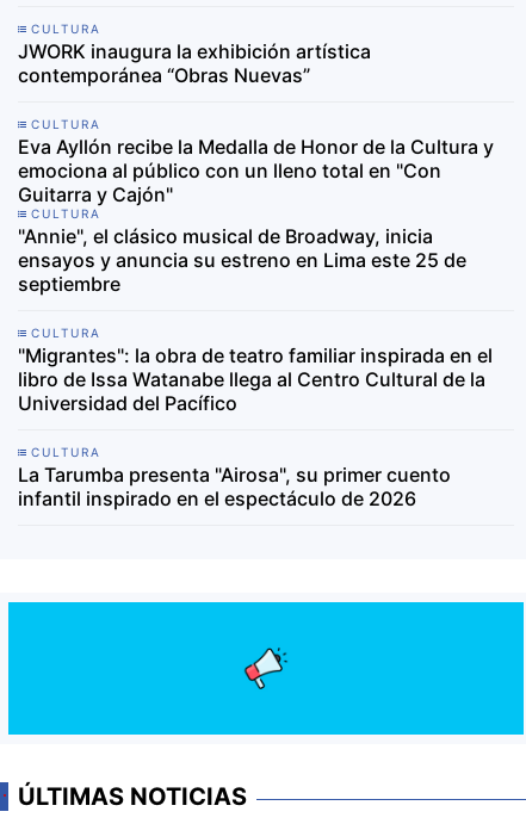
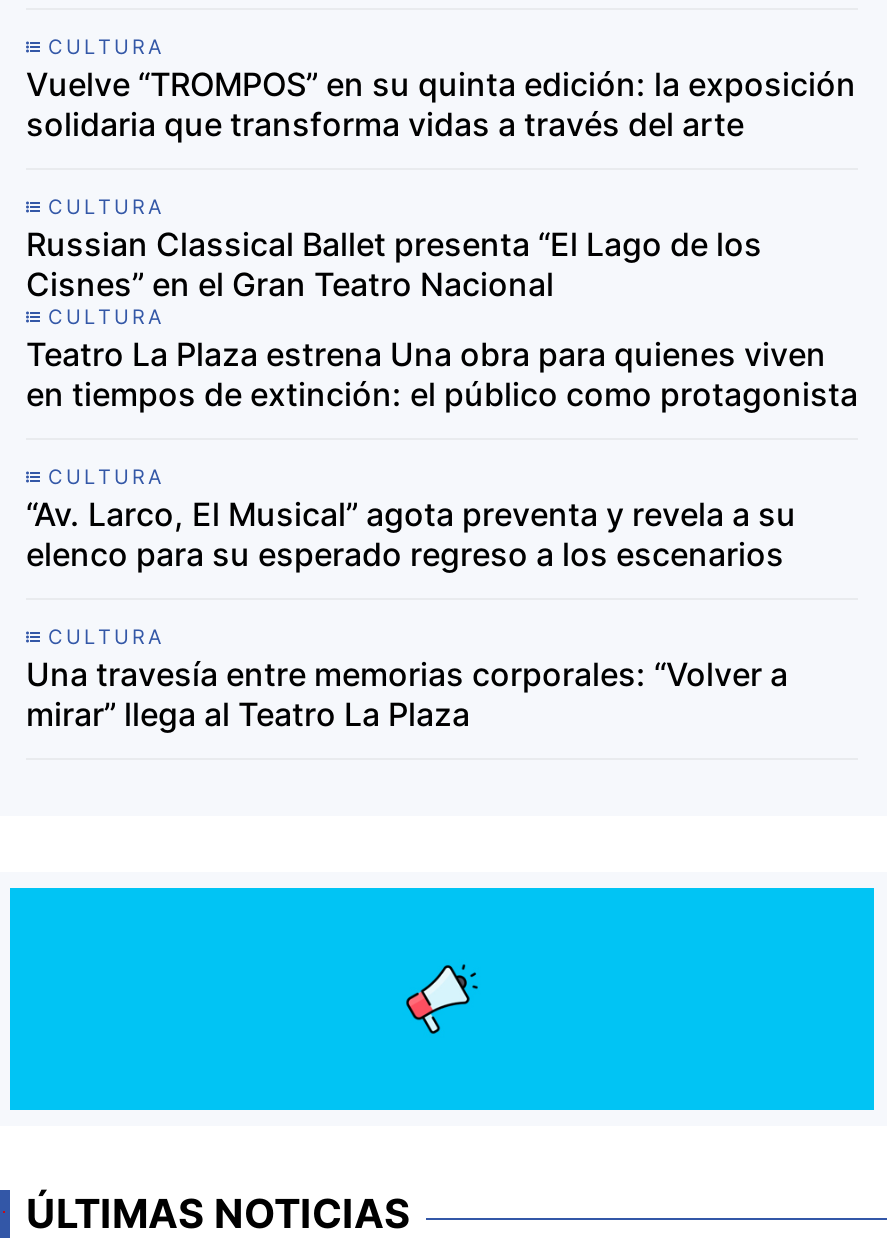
- JWORK inaugura la exhibición artística
- contemporánea “Obras Nuevas”
+ Vuelve “TROMPOS” en su quinta edición: la exposición
+ solidaria que transforma vidas a través del arte

- Eva Ayllón recibe la Medalla de Honor de la Cultura y
- emociona al público con un lleno total en "Con
- Guitarra y Cajón"
+ Russian Classical Ballet presenta “El Lago de los
+ Cisnes” en el Gran Teatro Nacional

- "Annie", el clásico musical de Broadway, inicia
- ensayos y anuncia su estreno en Lima este 25 de
- septiembre
+ Teatro La Plaza estrena Una obra para quienes viven
+ en tiempos de extinción: el público como protagonista

- "Migrantes": la obra de teatro familiar inspirada en el
- libro de Issa Watanabe llega al Centro Cultural de la
- Universidad del Pacífico
+ “Av. Larco, El Musical” agota preventa y revela a su
+ elenco para su esperado regreso a los escenarios

- La Tarumba presenta "Airosa", su primer cuento
- infantil inspirado en el espectáculo de 2026
+ Una travesía entre memorias corporales: “Volver a
+ mirar” llega al Teatro La Plaza
